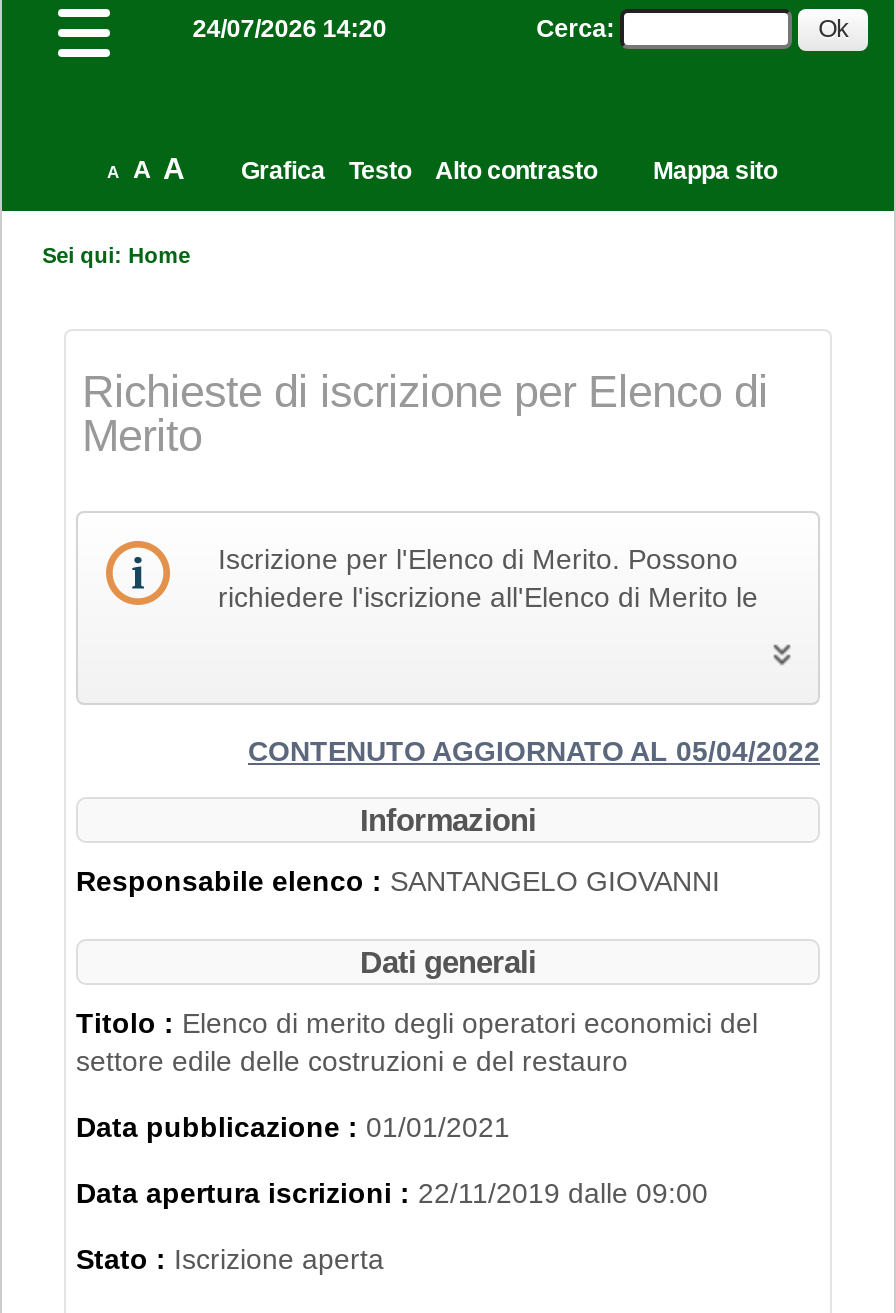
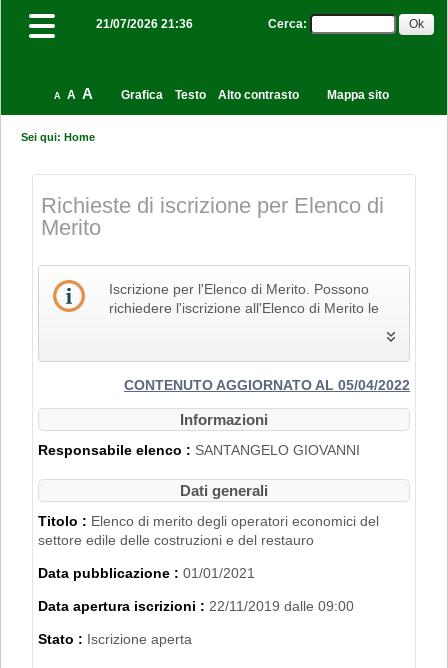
- 24/07/2026 14:20
+ 21/07/2026 21:36
